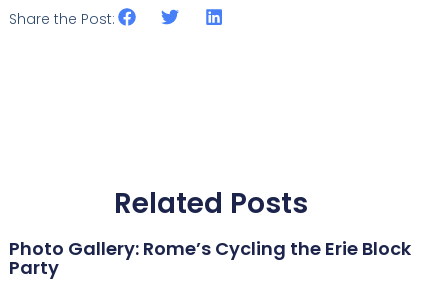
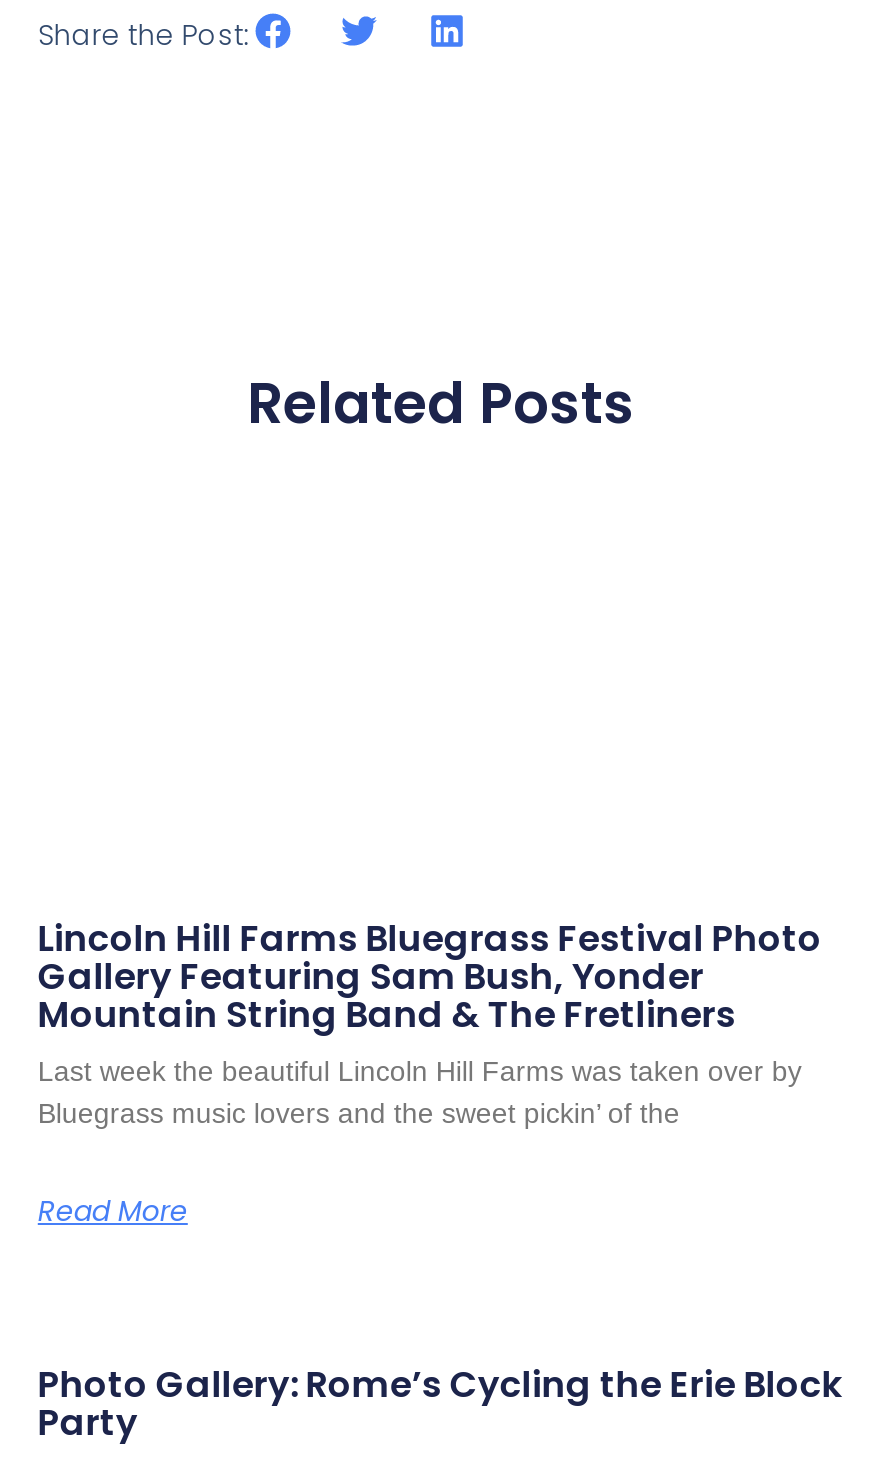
+ Lincoln Hill Farms Bluegrass Festival Photo
+ Gallery Featuring Sam Bush, Yonder
+ Mountain String Band & The Fretliners
+ Last week the beautiful Lincoln Hill Farms was taken over by
+ Bluegrass music lovers and the sweet pickin’ of the
+ Read More
